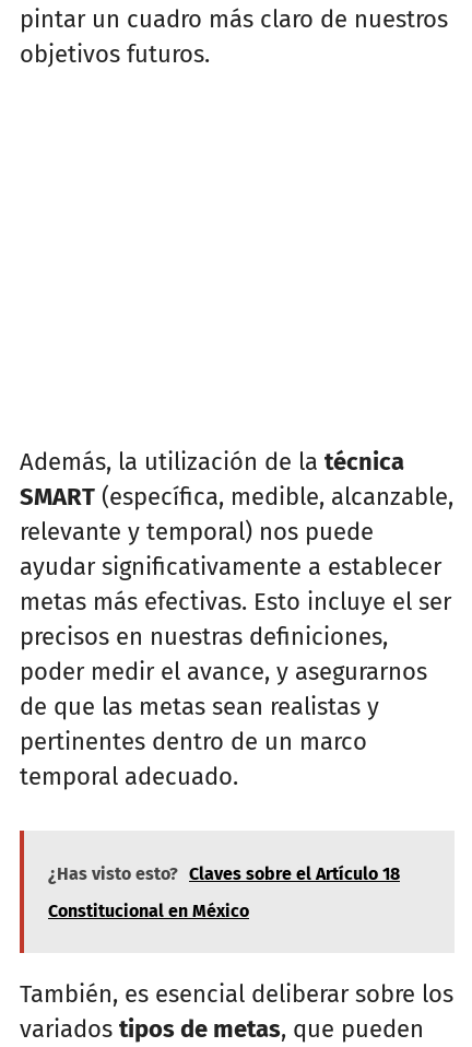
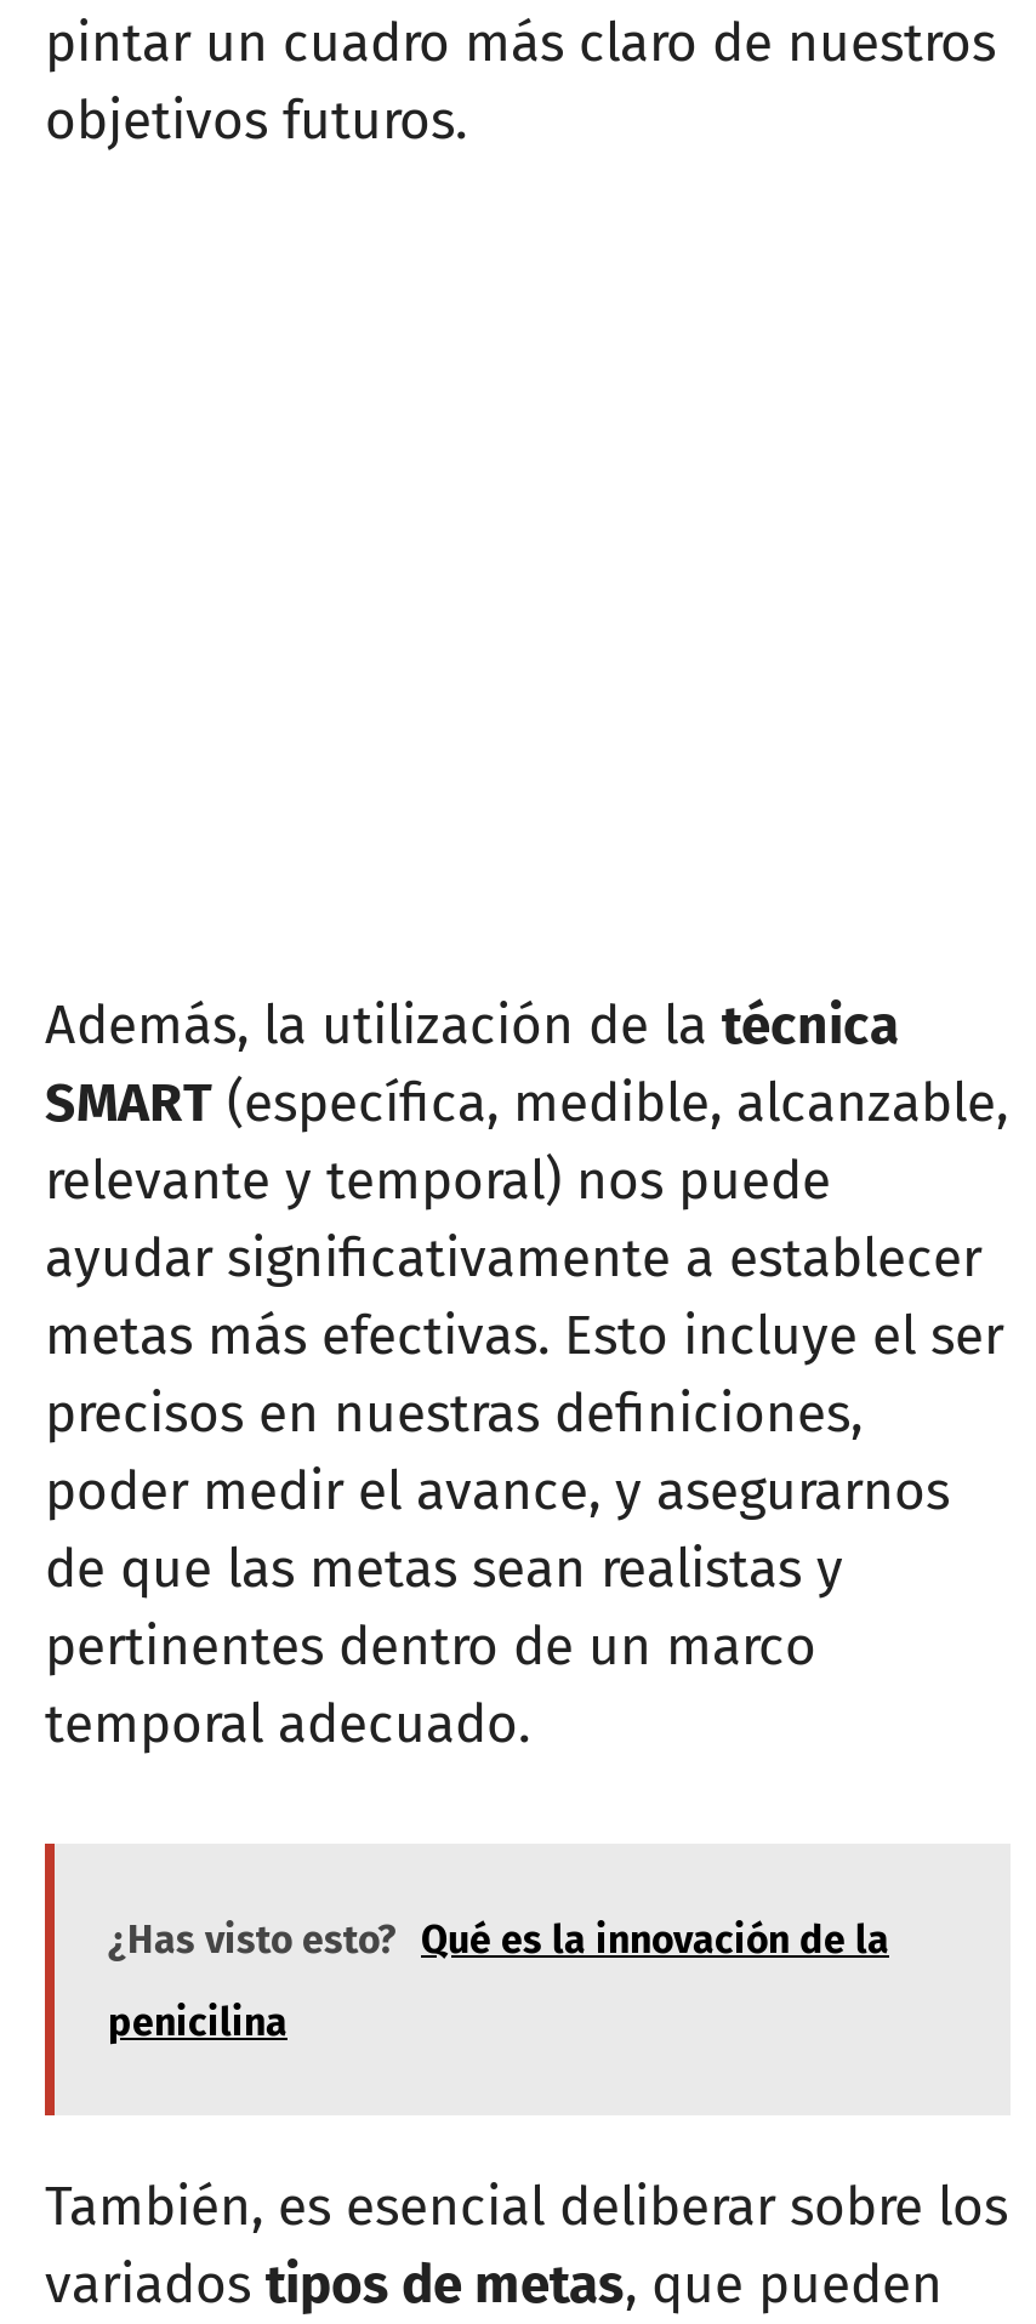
- ¿Has visto esto? Claves sobre el Artículo 18
+ ¿Has visto esto? Qué es la innovación de la

- Constitucional en México
+ penicilina
